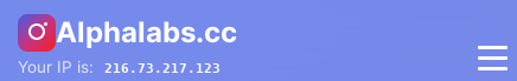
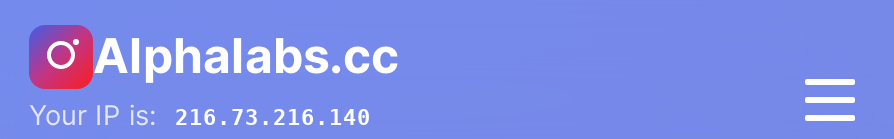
- Your IP is: 216.73.217.123
+ Your IP is: 216.73.216.140
